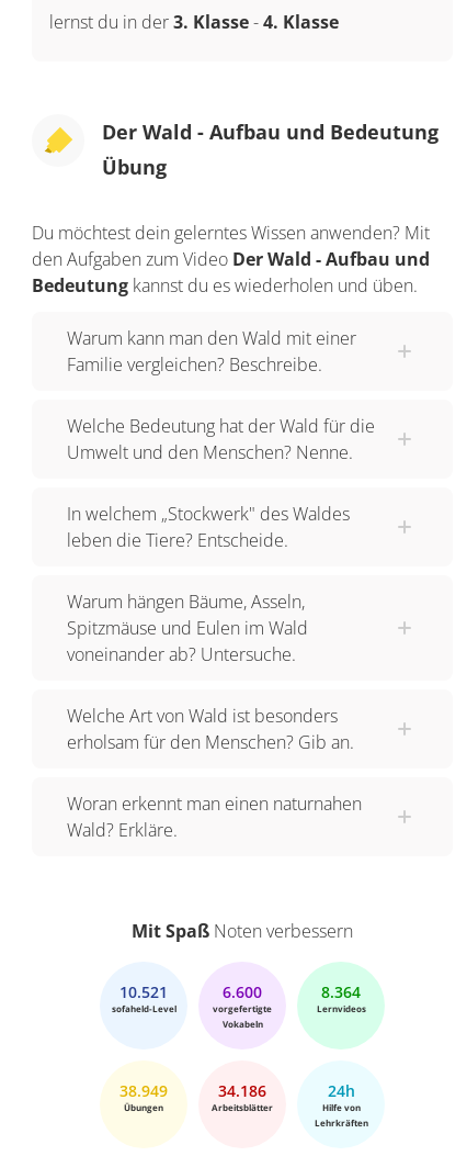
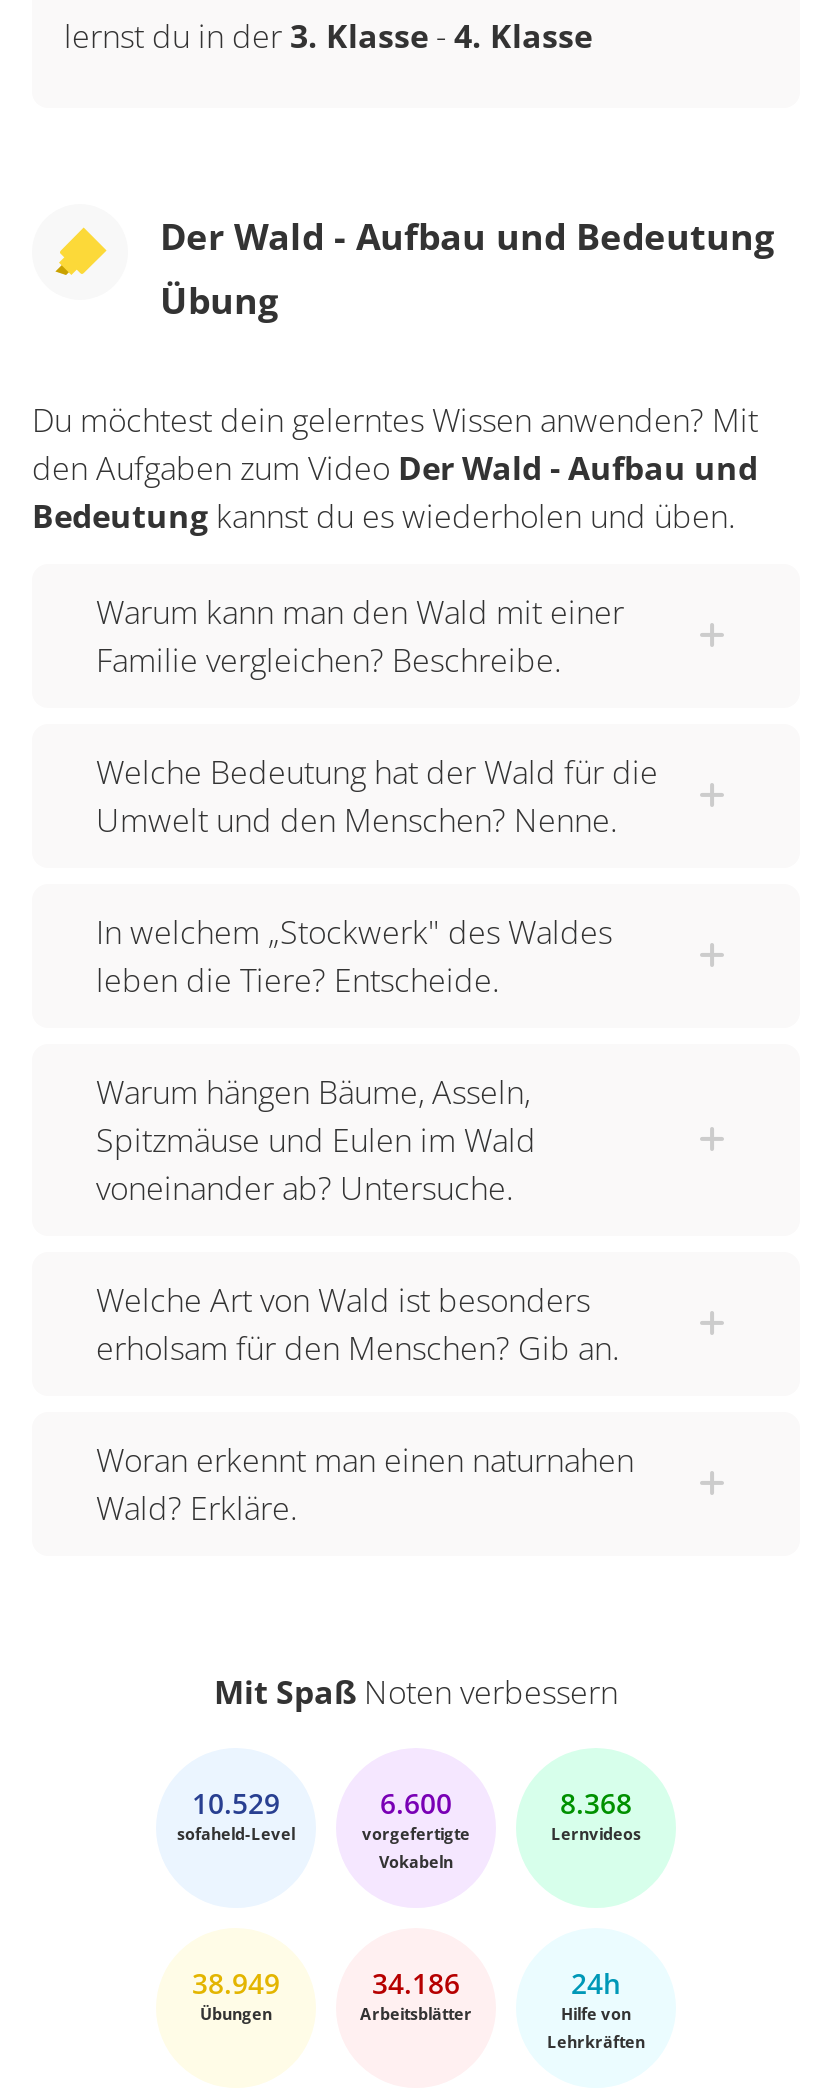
- 10.521
+ 10.529

- 8.364
+ 8.368
